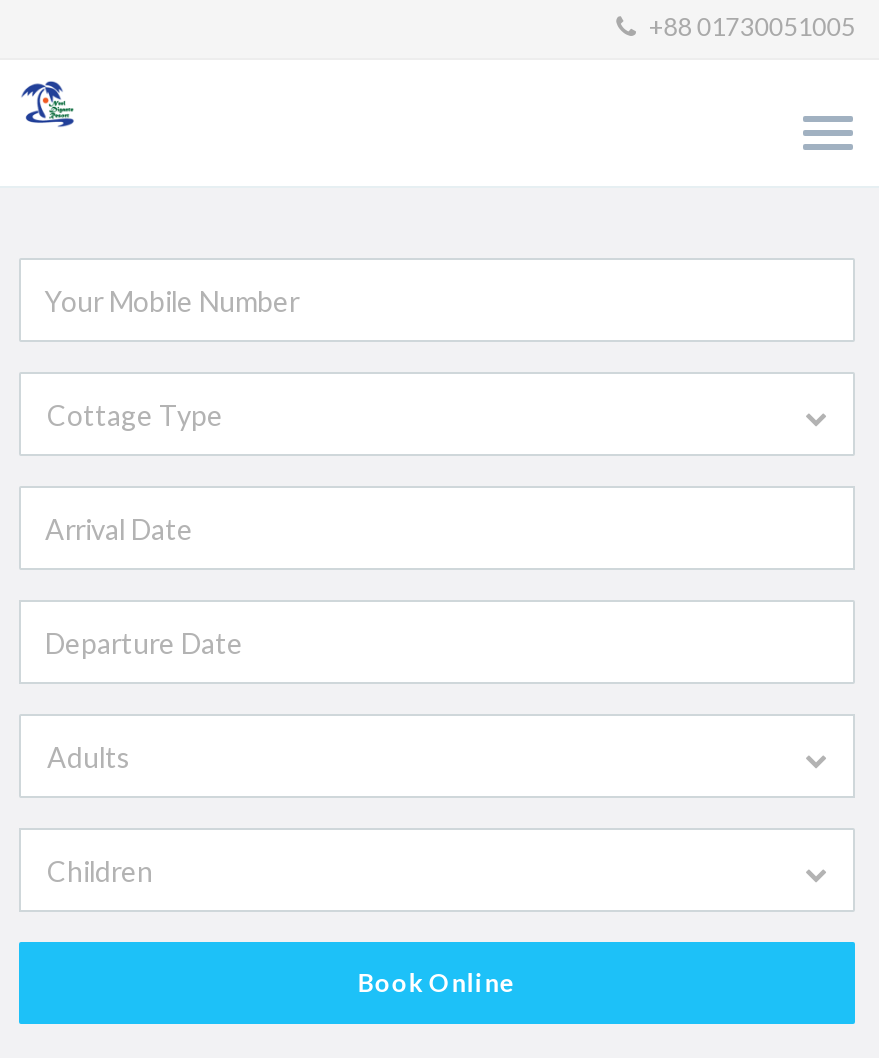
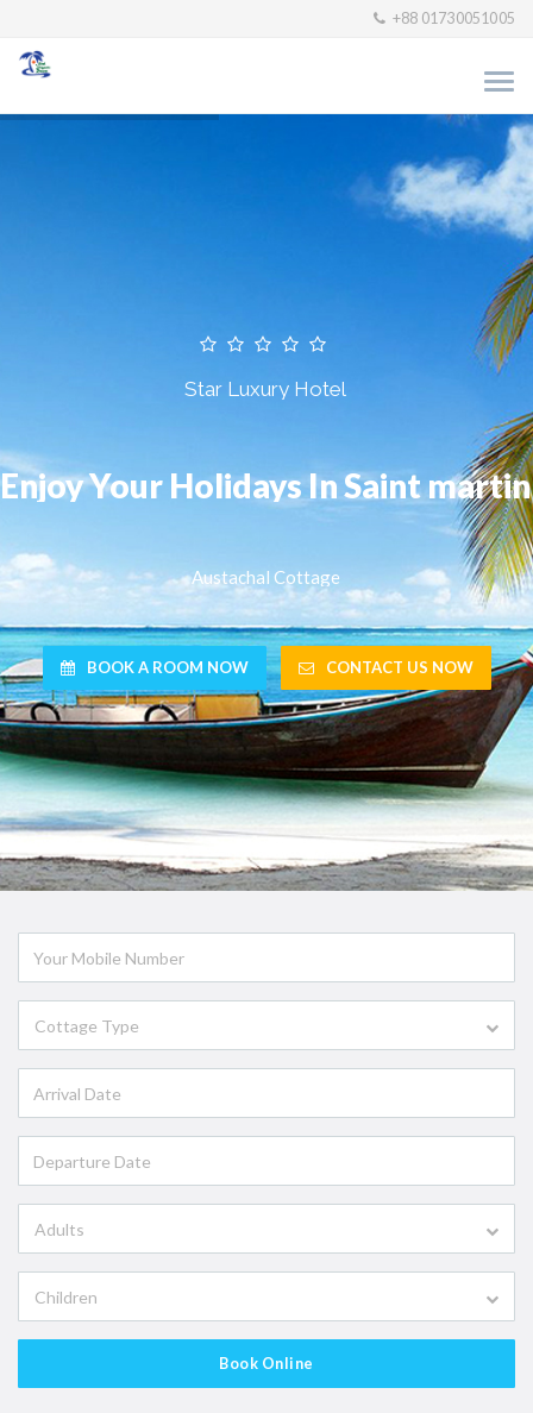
+ [image]
+ Enjoy Your Holidays In Saint martin
+ Austachal Cottage

+ [image]
+ Star Luxury Hotel

+ BOOK A ROOM NOW
+ CONTACT US NOW
